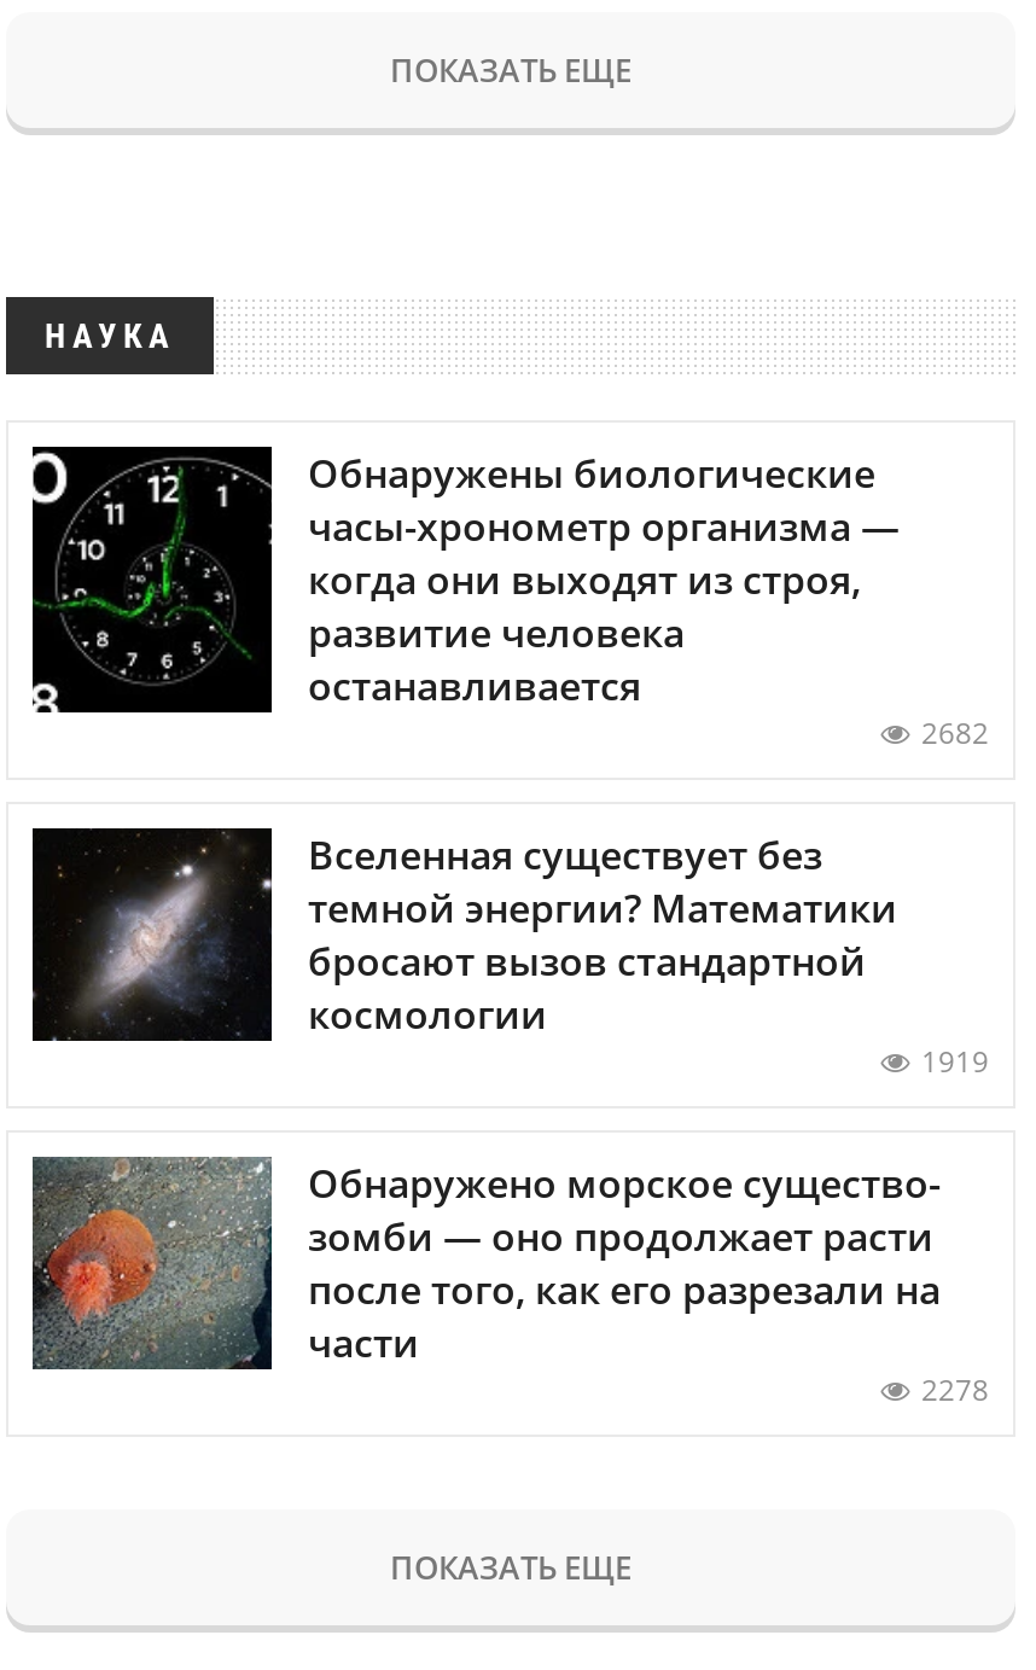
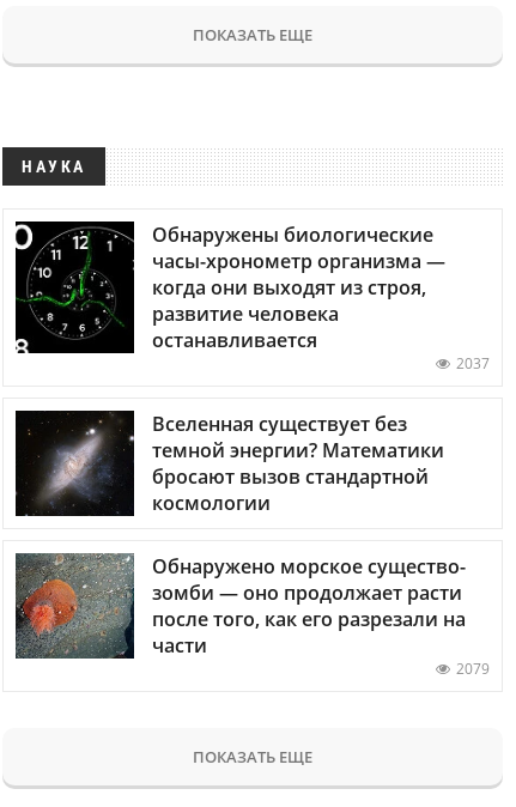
- 2682
+ 2037

- 1919

- 2278
+ 2079
